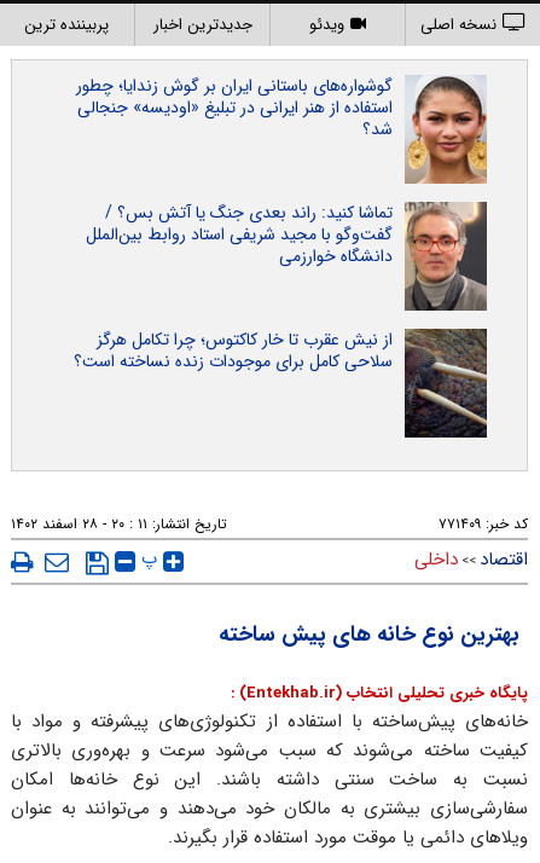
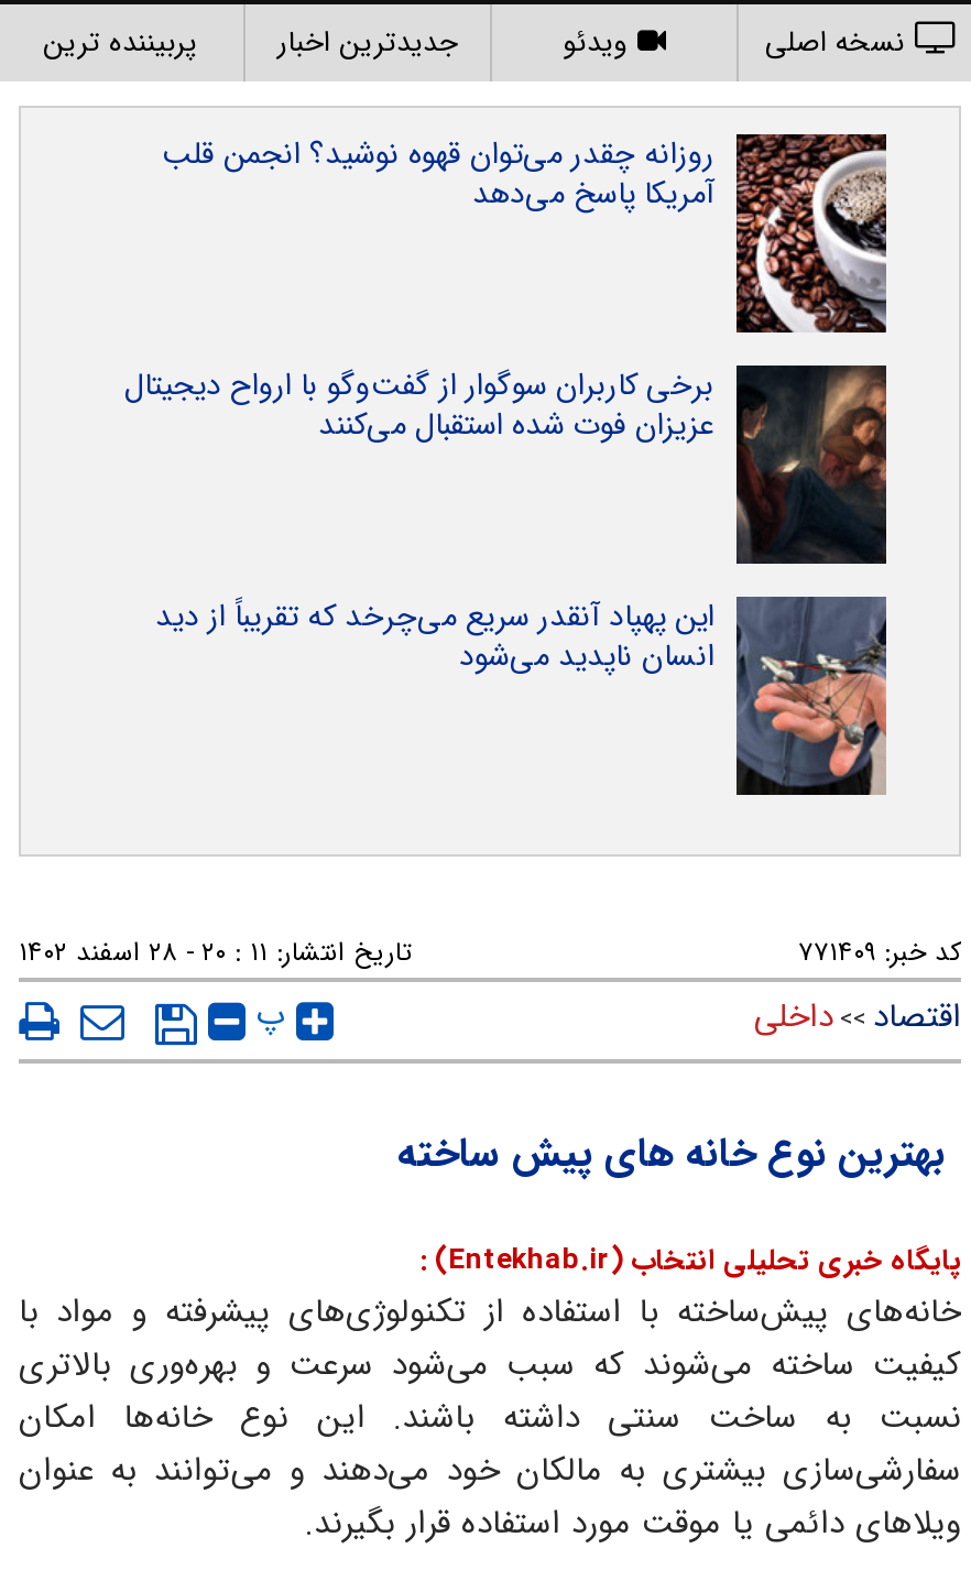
- [image]
- گوشواره‌های باستانی ایران بر گوش زندایا؛ چطور
- استفاده از هنر ایرانی در تبلیغ «اودیسه» جنجالی
- شد؟
+ [image]
+ روزانه چقدر می‌توان قهوه نوشید؟ انجمن قلب
+ آمریکا پاسخ می‌دهد

- [image]
- تماشا کنید: راند بعدی جنگ یا آتش بس؟ /
- گفت‌و‌گو با مجید شریفی استاد روابط بین‌الملل
- دانشگاه خوارزمی
+ [image]
+ برخی کاربران سوگوار از گفت‌وگو با ارواح دیجیتال
+ عزیزان فوت شده استقبال می‌کنند

- [image]
- از نیش عقرب تا خار کاکتوس؛ چرا تکامل هرگز
- سلاحی کامل برای موجودات زنده نساخته است؟
+ [image]
+ این پهپاد آنقدر سریع می‌چرخد که تقریباً از دید
+ انسان ناپدید می‌شود
